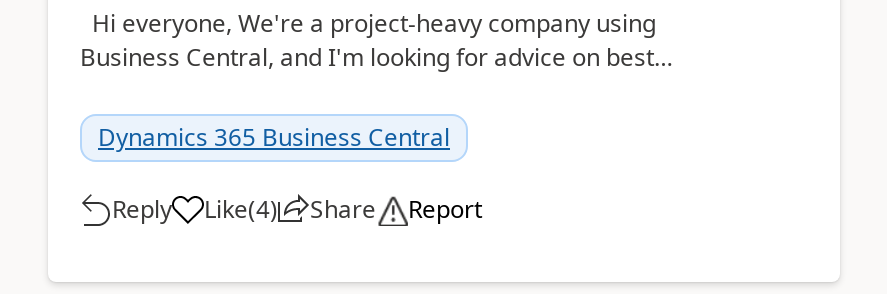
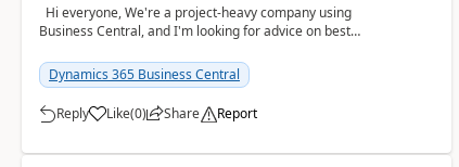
- (4)
+ (0)
